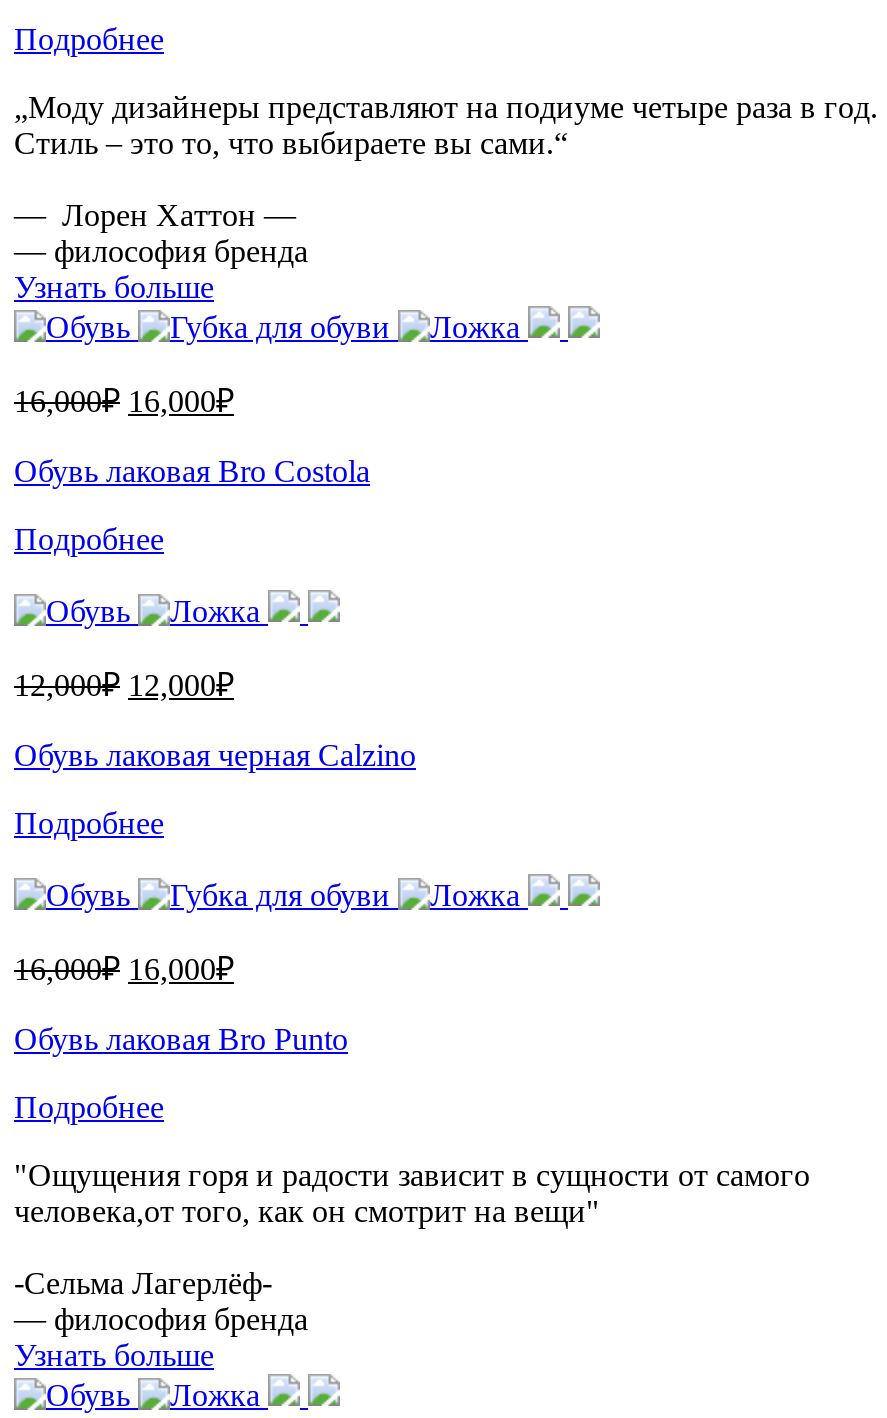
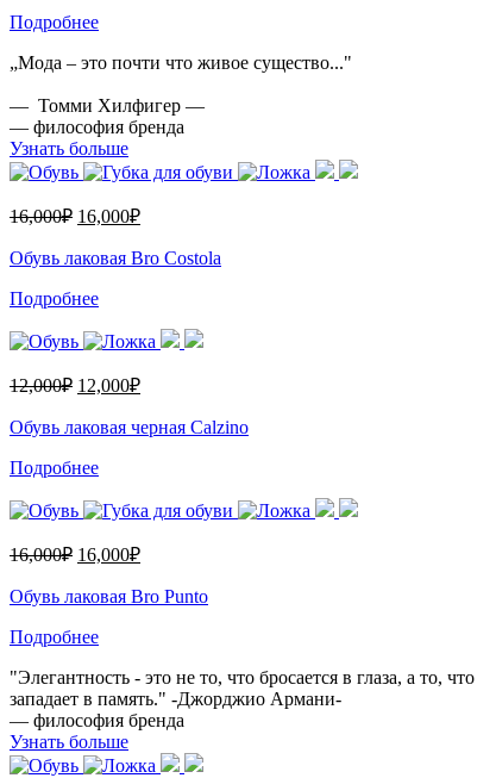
- „Моду дизайнеры представляют на подиуме четыре раза в год.
- Стиль – это то, что выбираете вы сами.“
+ „Мода – это почти что живое существо..."

- — Лорен Хаттон —
+ — Томми Хилфигер —

- "Ощущения горя и радости зависит в сущности от самого
- человека,от того, как он смотрит на вещи"
- -Сельма Лагерлёф-
+ "Элегантность - это не то, что бросается в глаза, а то, что
+ западает в память." -Джорджио Армани-
